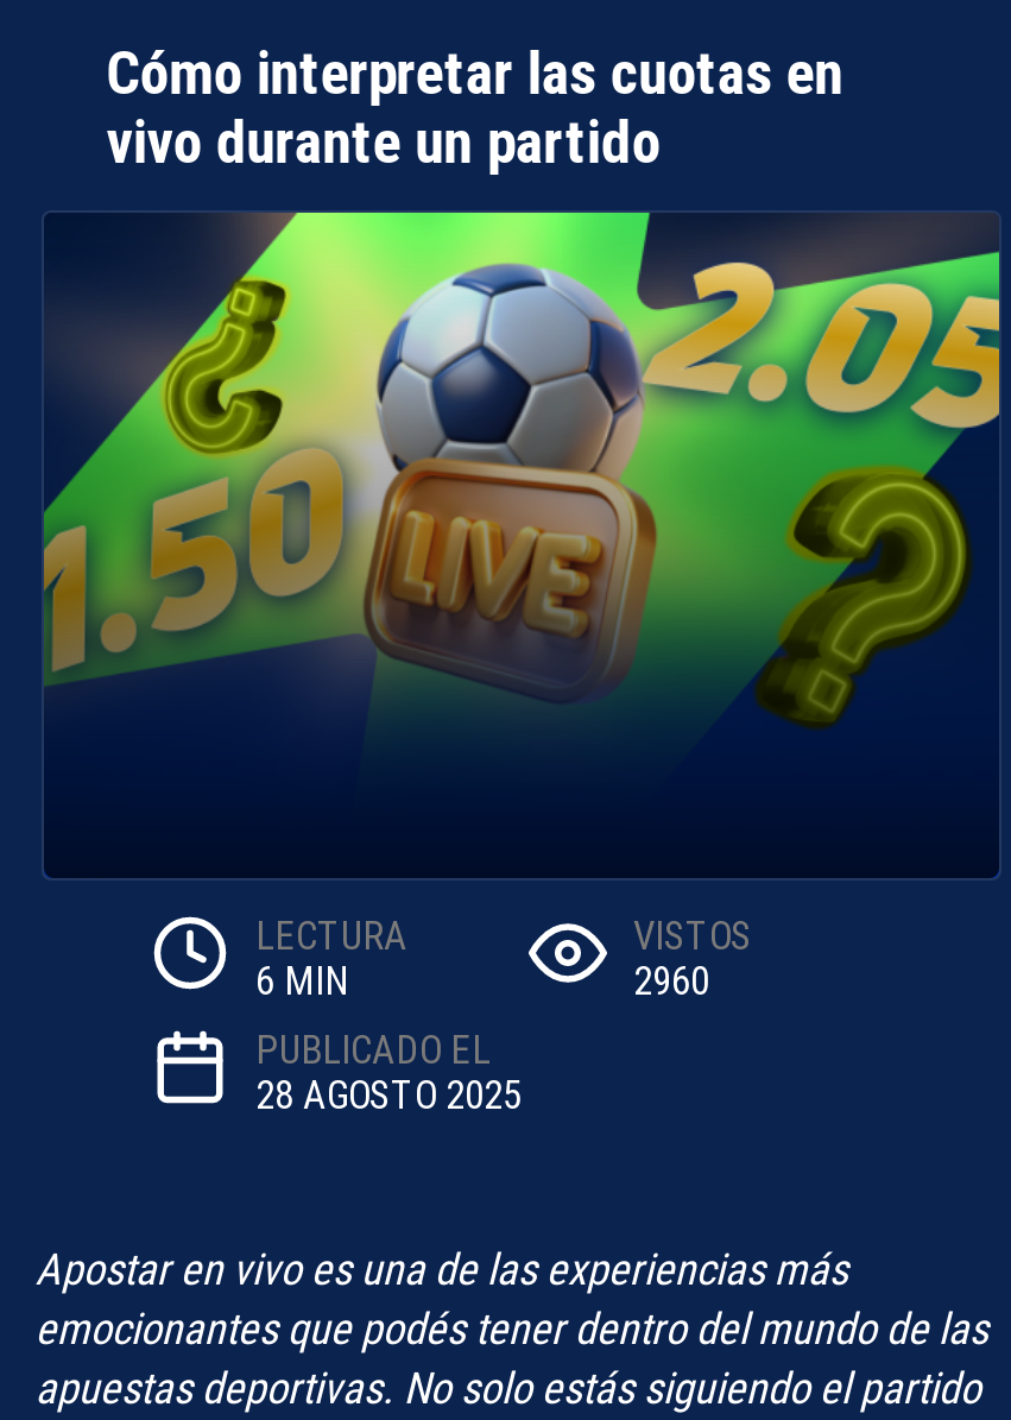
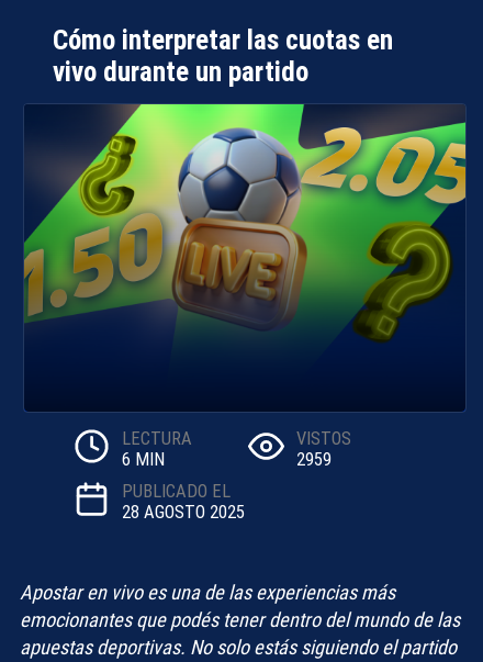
- 2960
+ 2959
